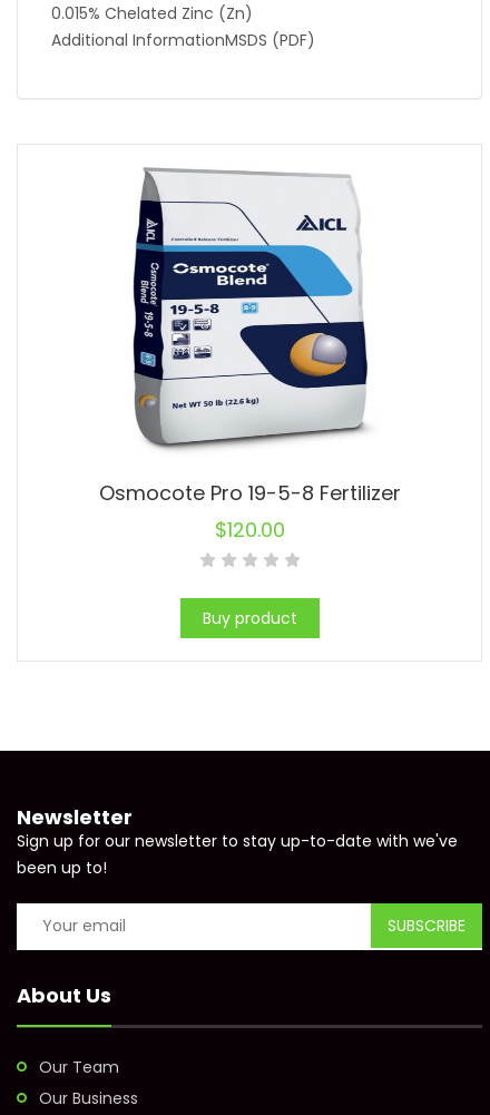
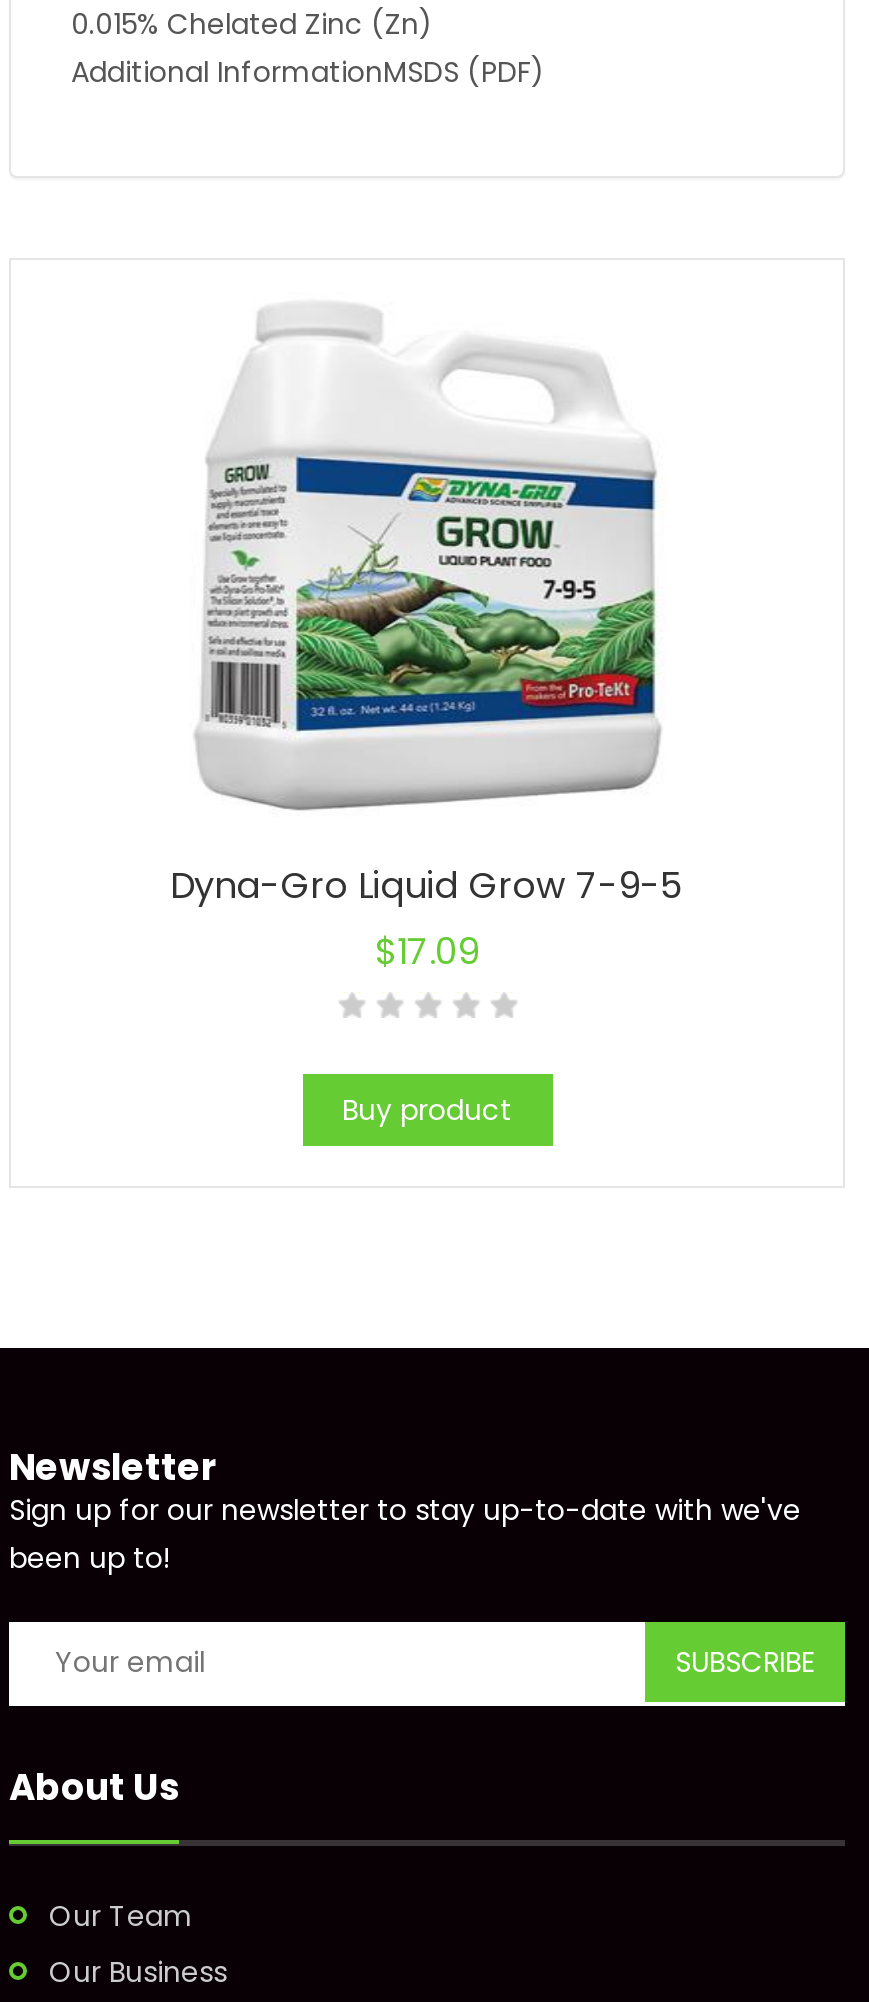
- [image]
- Osmocote Pro 19-5-8 Fertilizer
- $120.00
+ [image]
+ Dyna-Gro Liquid Grow 7-9-5
+ $17.09
